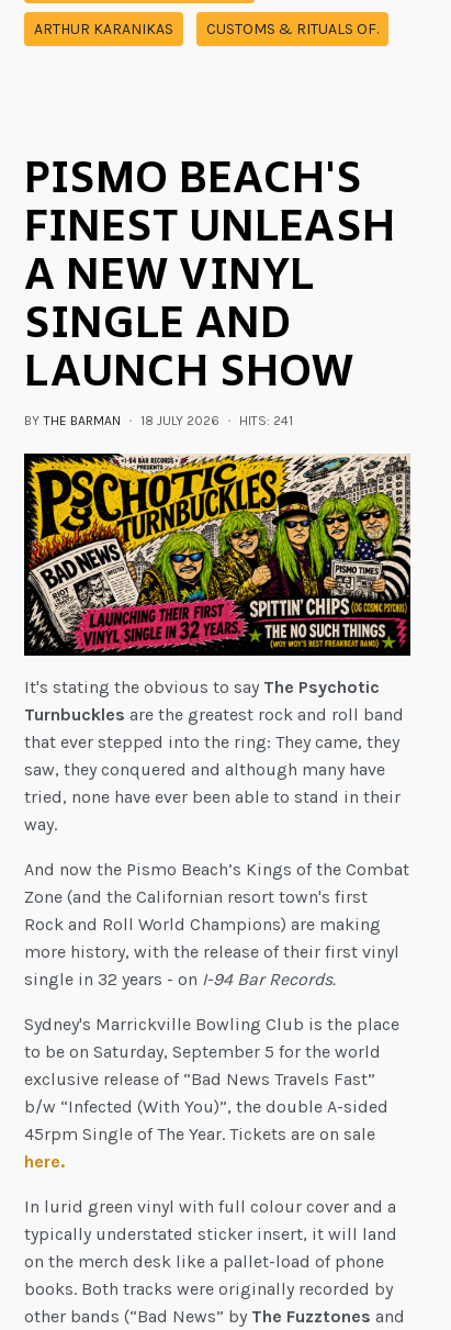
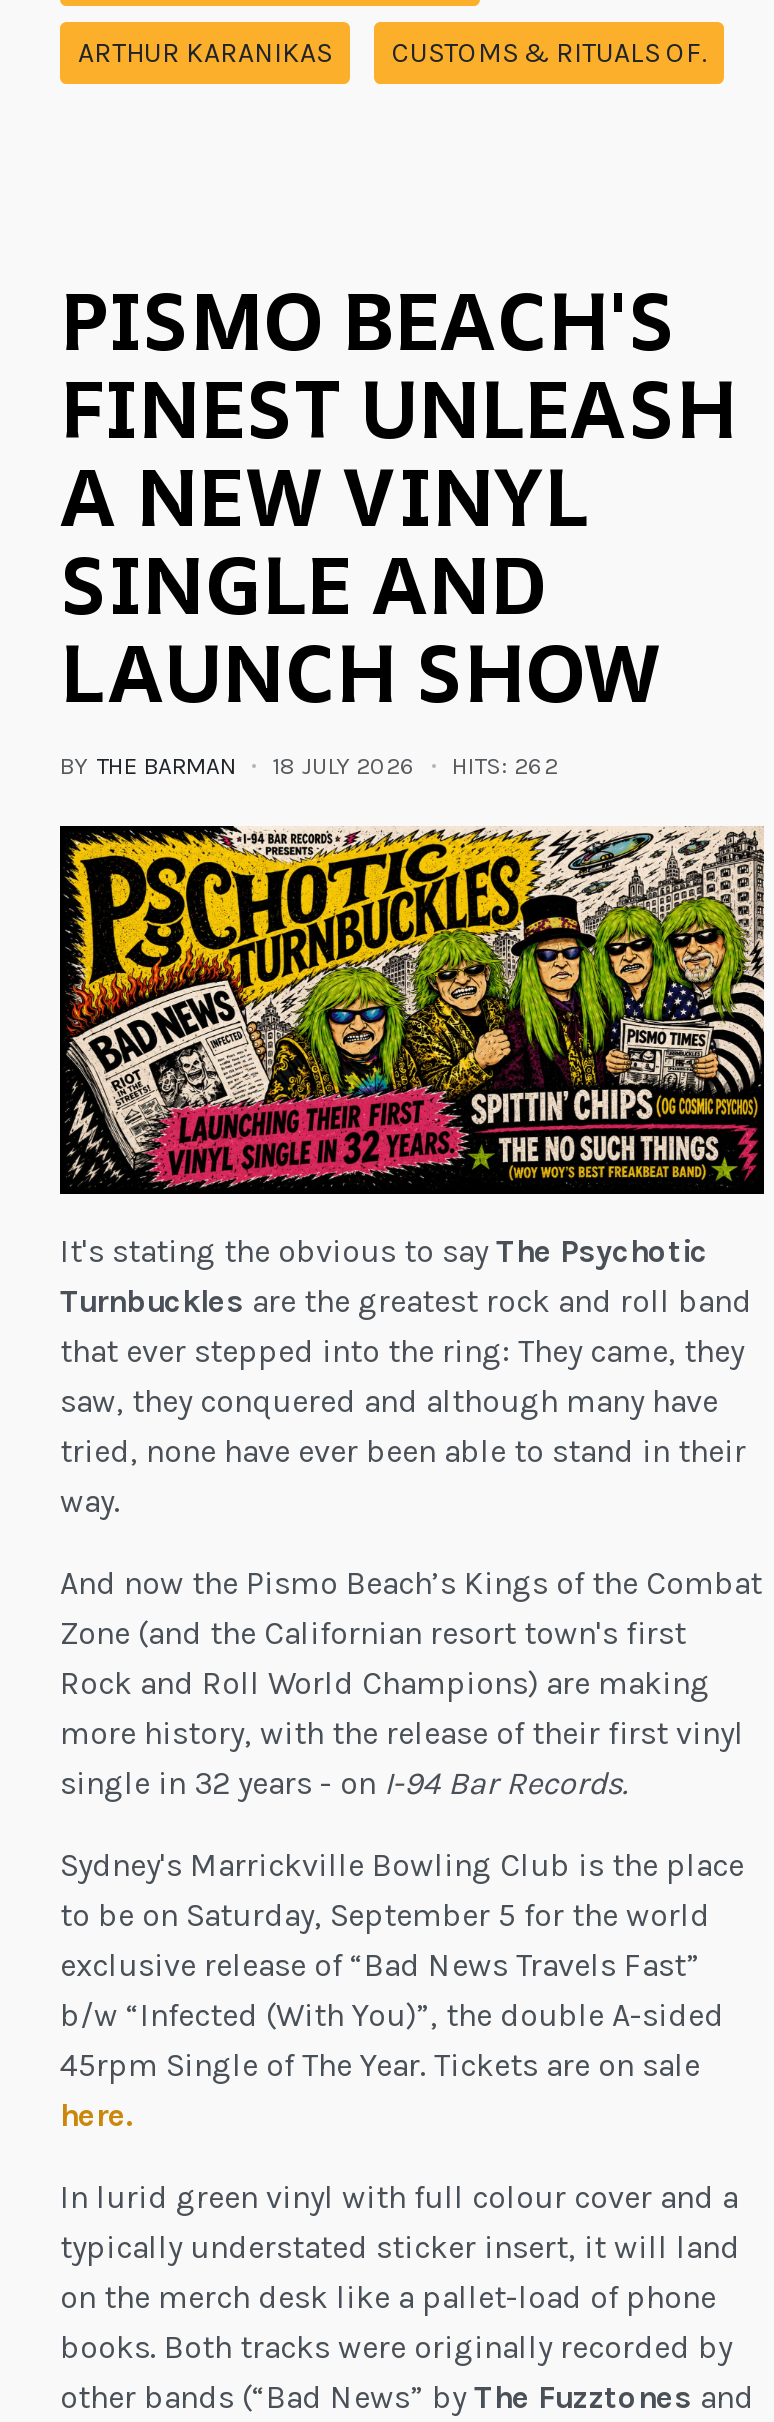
- BY THE BARMAN 18 JULY 2026 HITS: 241
+ BY THE BARMAN 18 JULY 2026 HITS: 262
